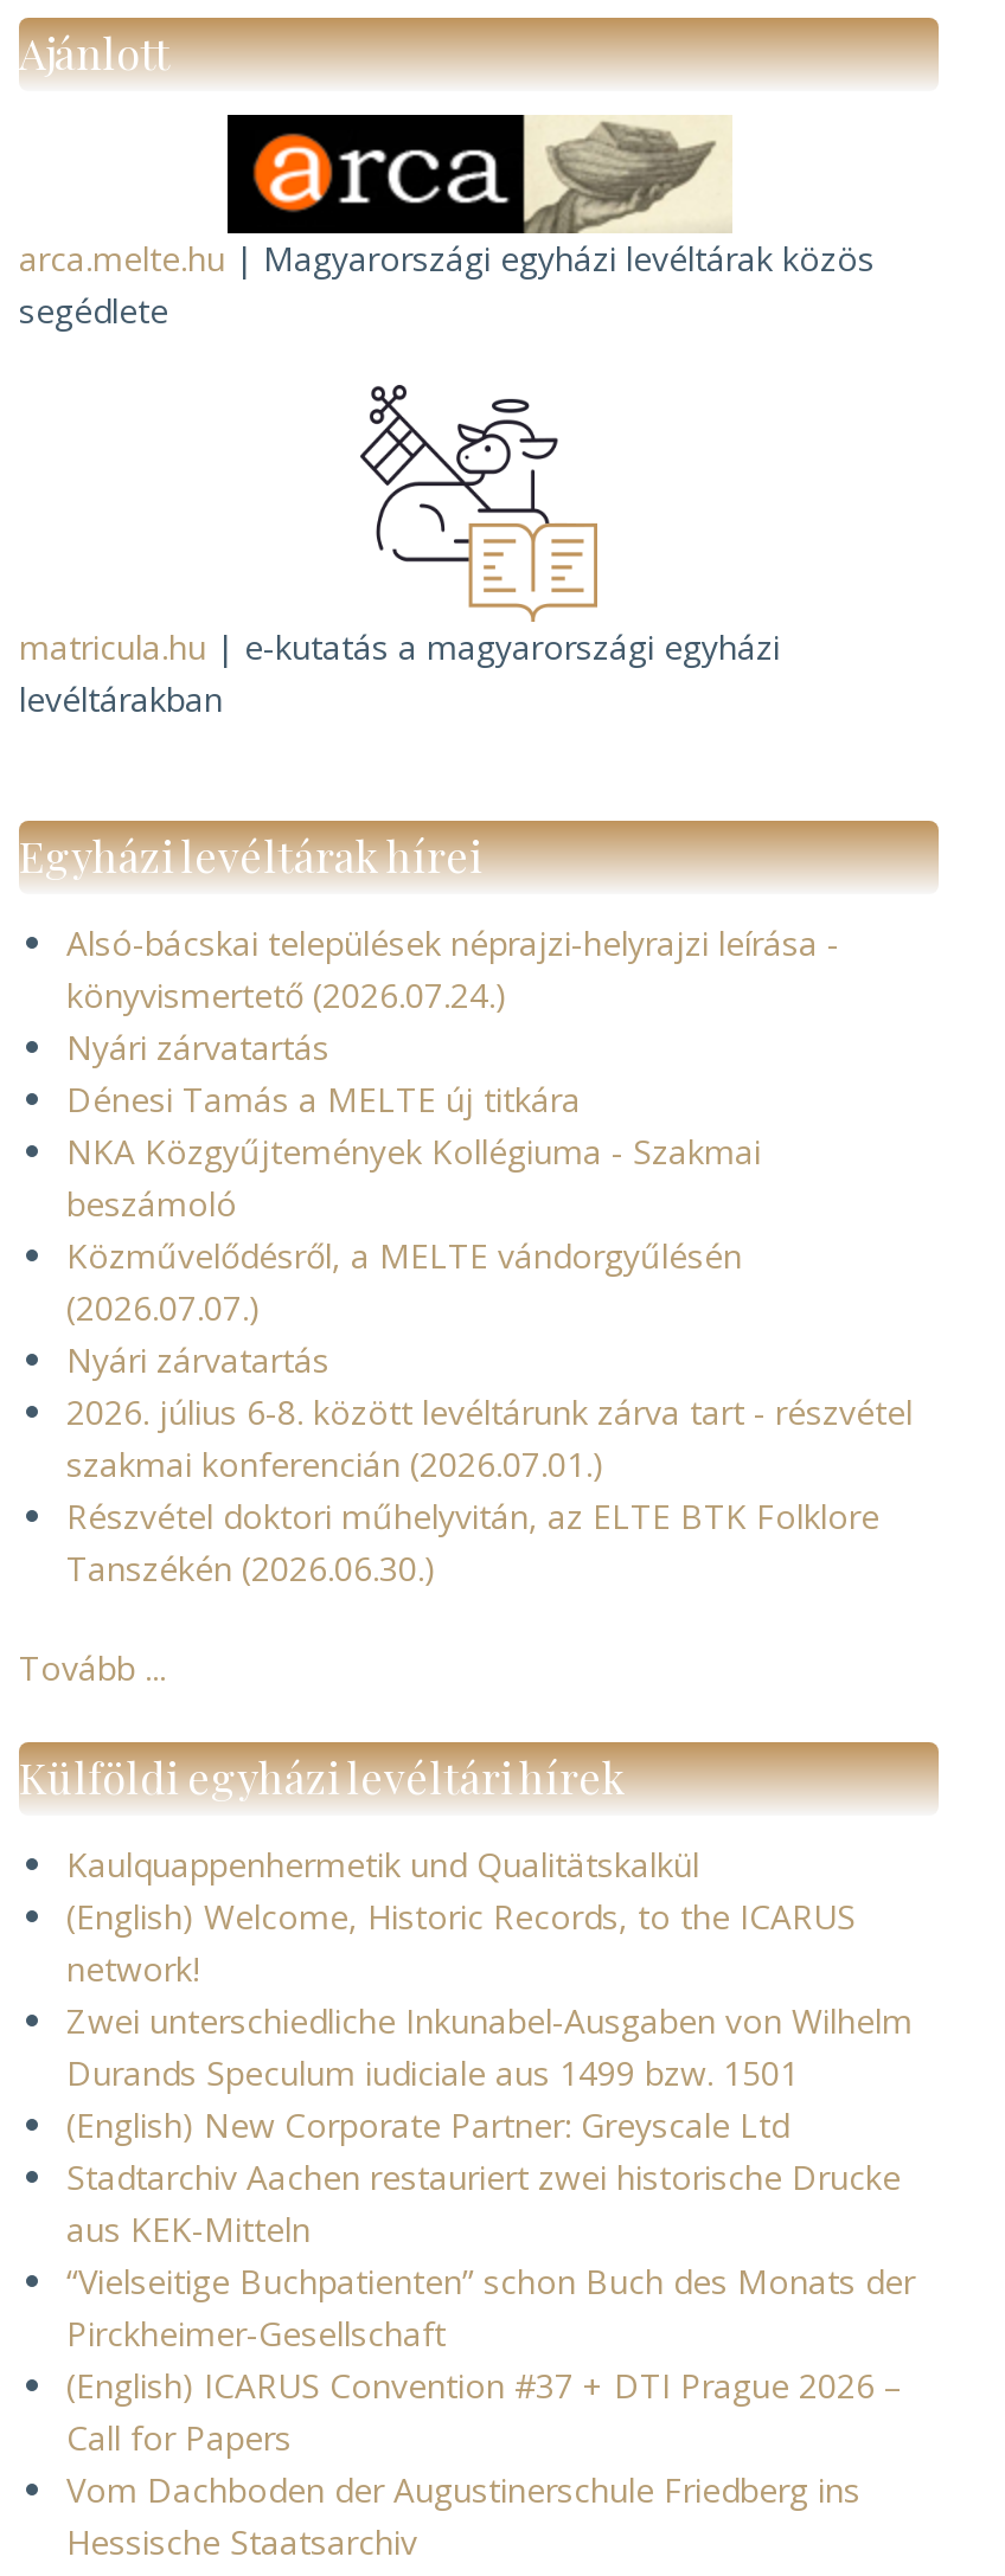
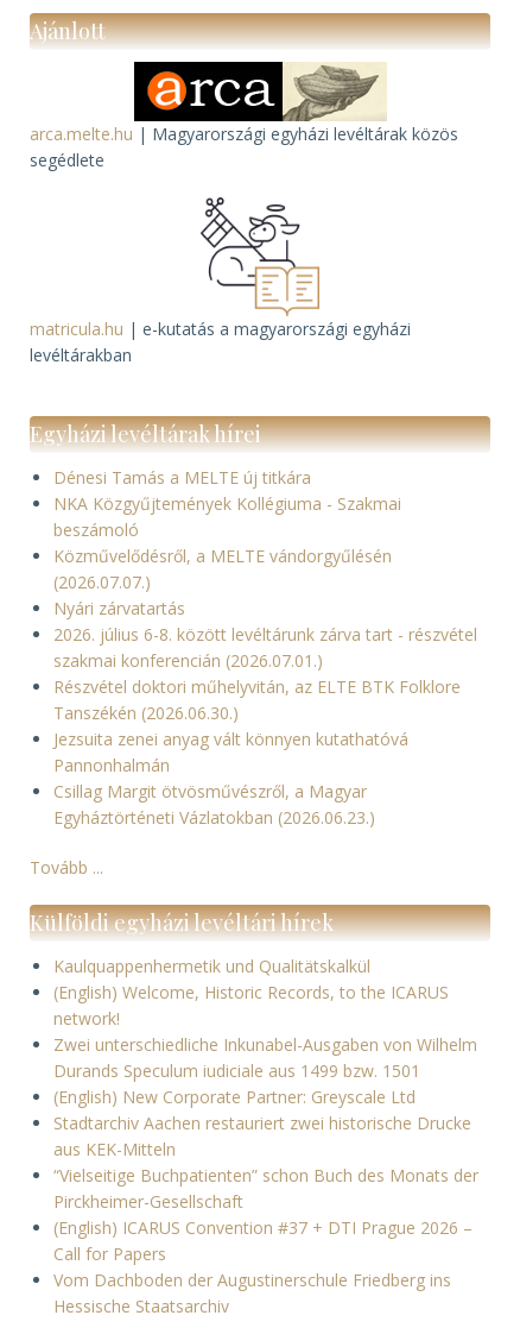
- Alsó-bácskai települések néprajzi-helyrajzi leírása -
- könyvismertető (2026.07.24.)
- Nyári zárvatartás

moved up: Dénesi Tamás a MELTE új titkára | NKA Közgyűjtemények Kollégiuma - Szakmai | beszámoló | ... | Részvétel doktori műhelyvitán, az ELTE BTK Folklore | Tanszékén (2026.06.30.)

+ Jezsuita zenei anyag vált könnyen kutathatóvá
+ Pannonhalmán
+ Csillag Margit ötvösművészről, a Magyar
+ Egyháztörténeti Vázlatokban (2026.06.23.)
